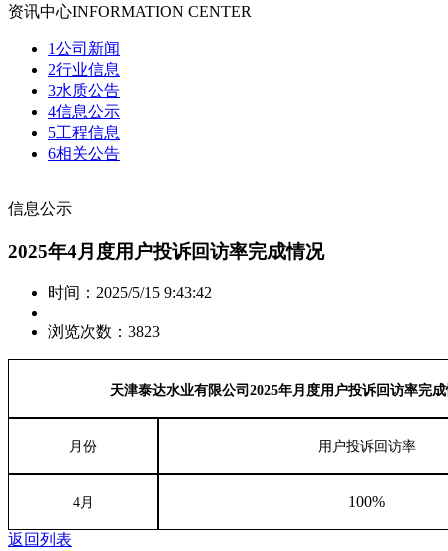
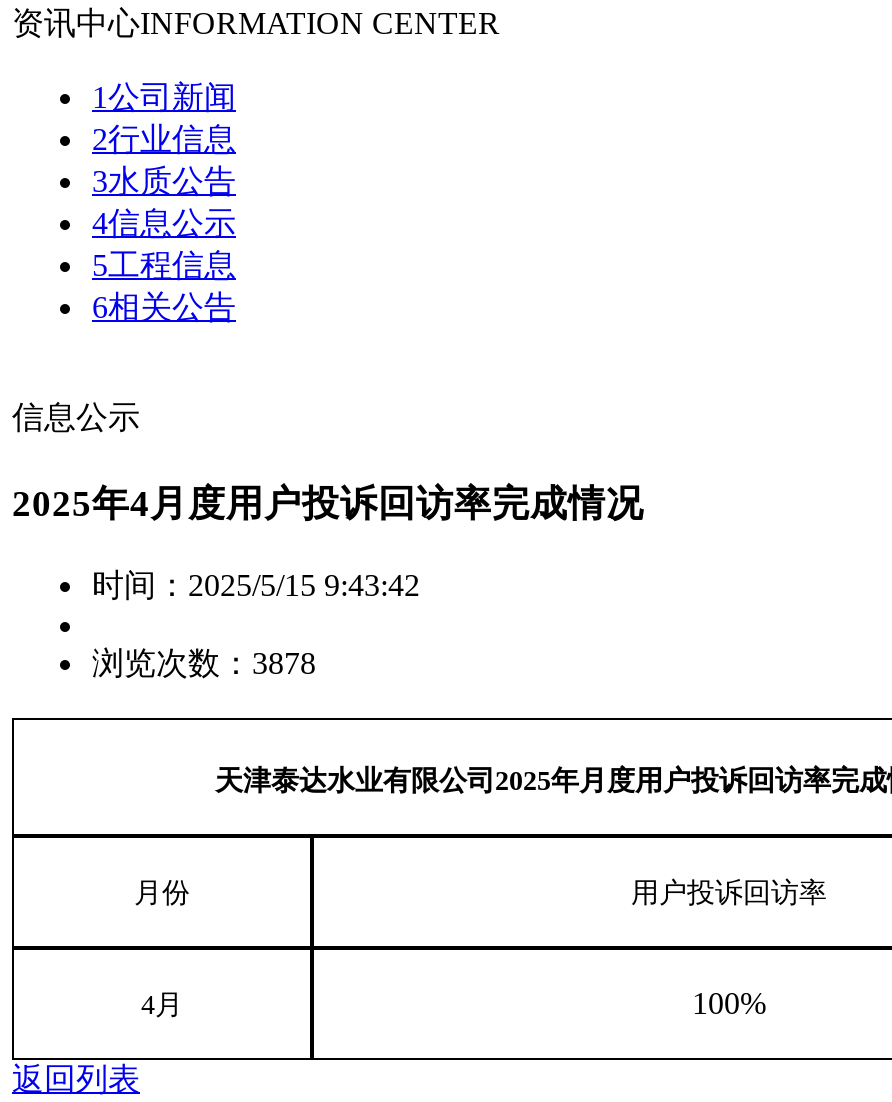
- 浏览次数：3823
+ 浏览次数：3878
